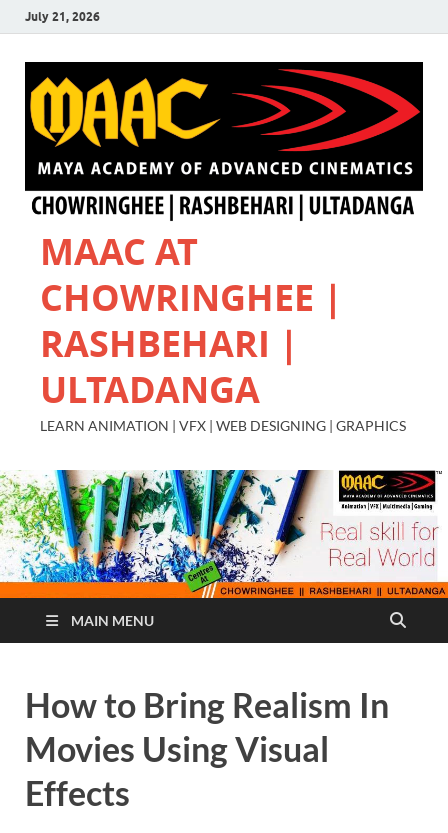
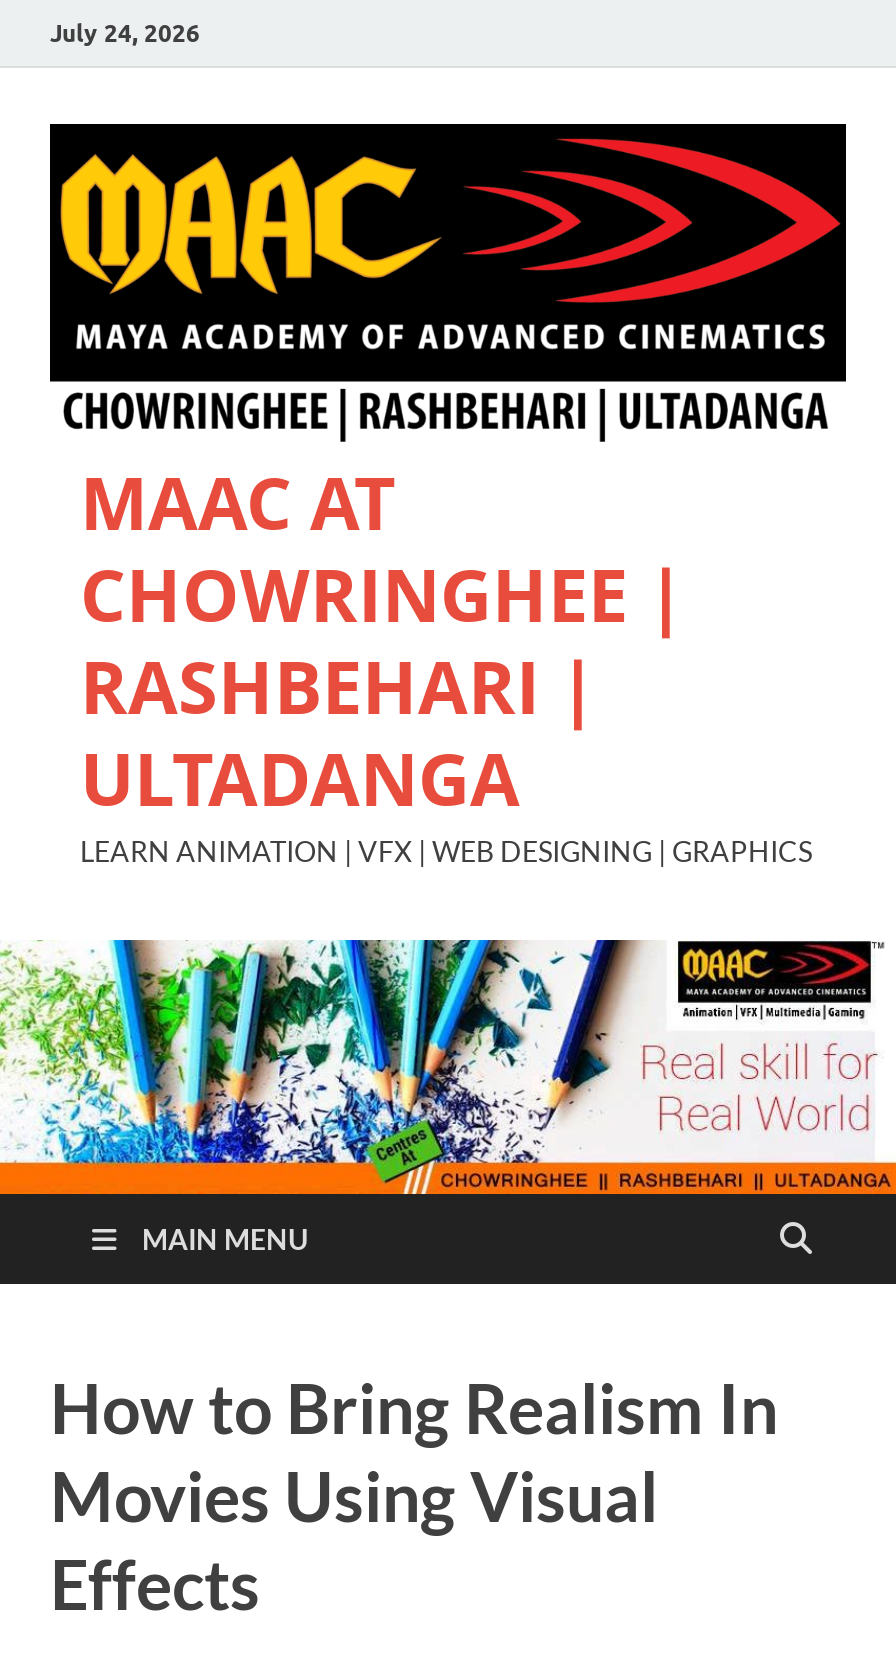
- July 21, 2026
+ July 24, 2026
